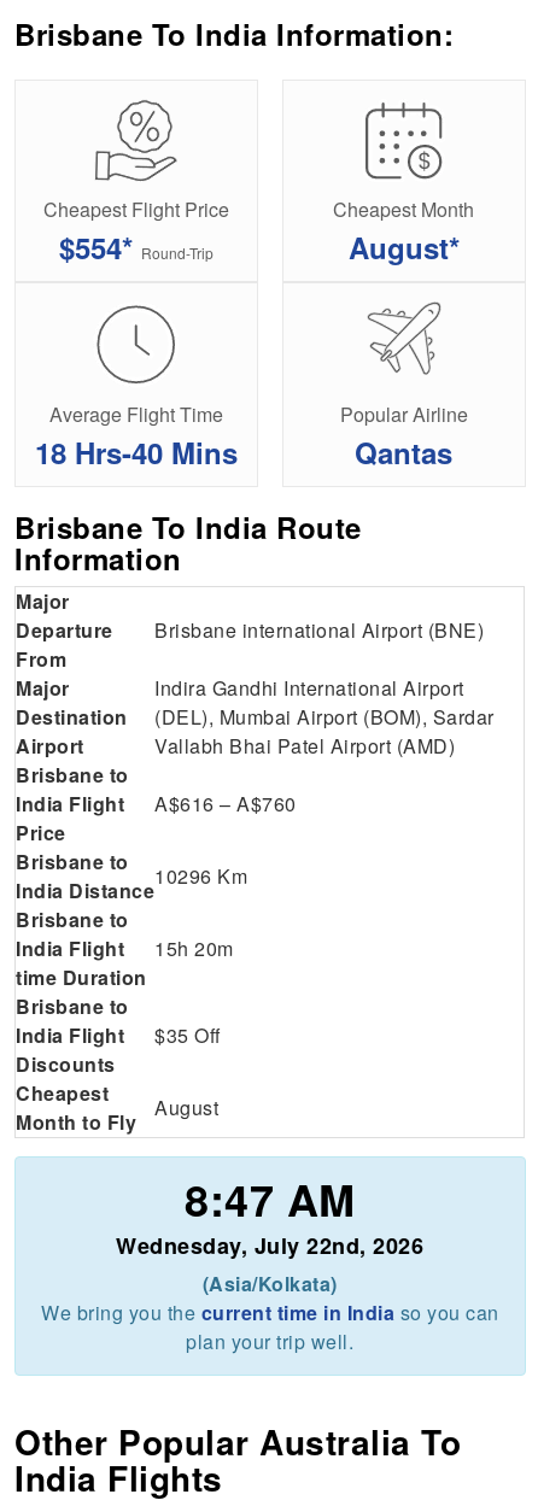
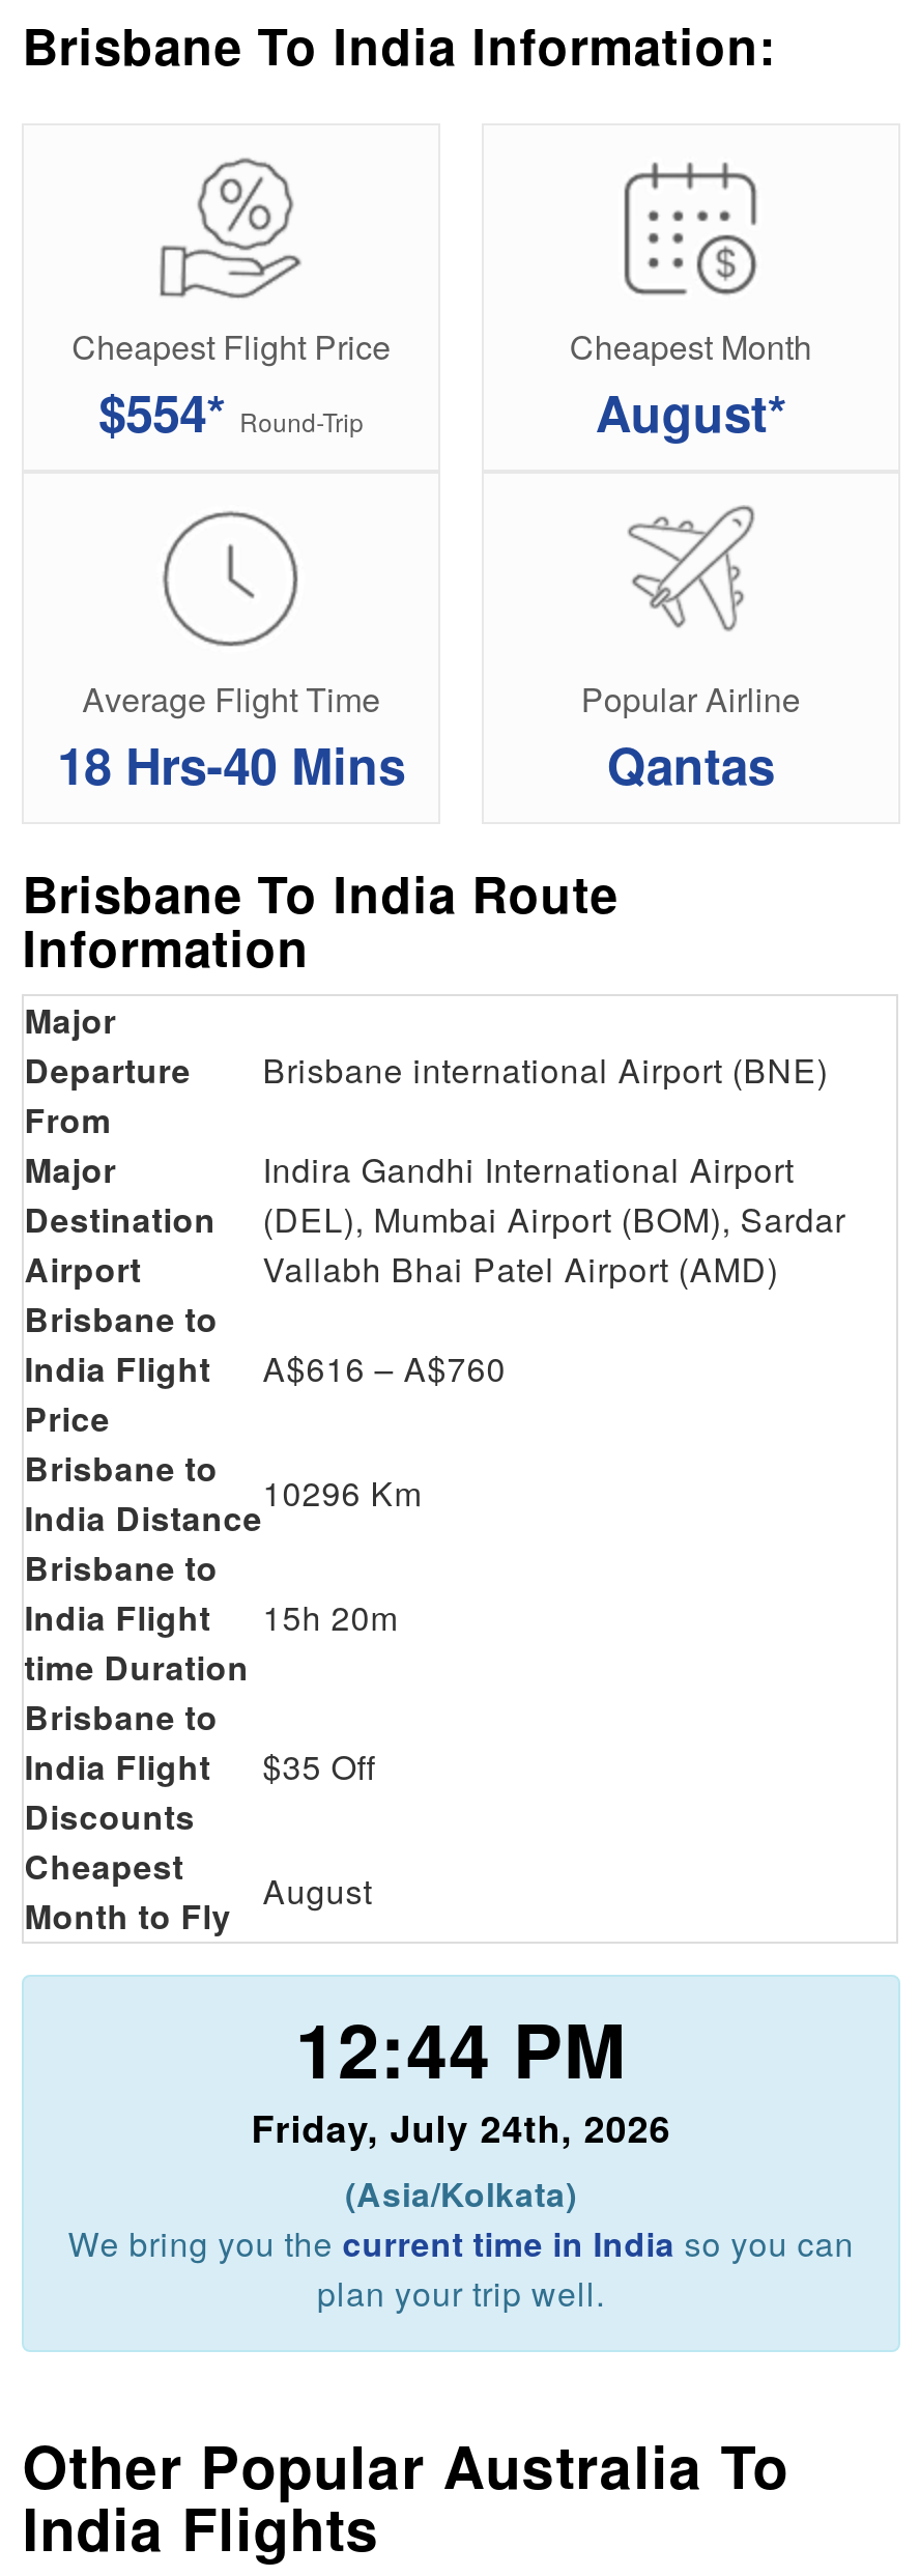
- 8:47 AM
- Wednesday, July 22nd, 2026
+ 12:44 PM
+ Friday, July 24th, 2026
